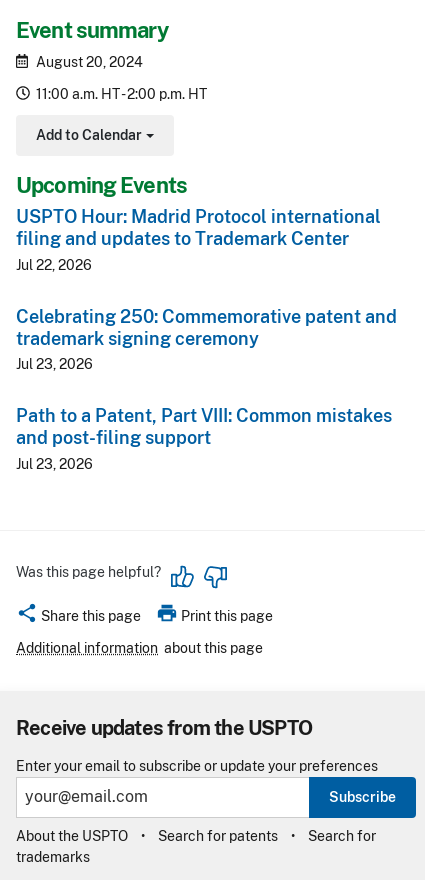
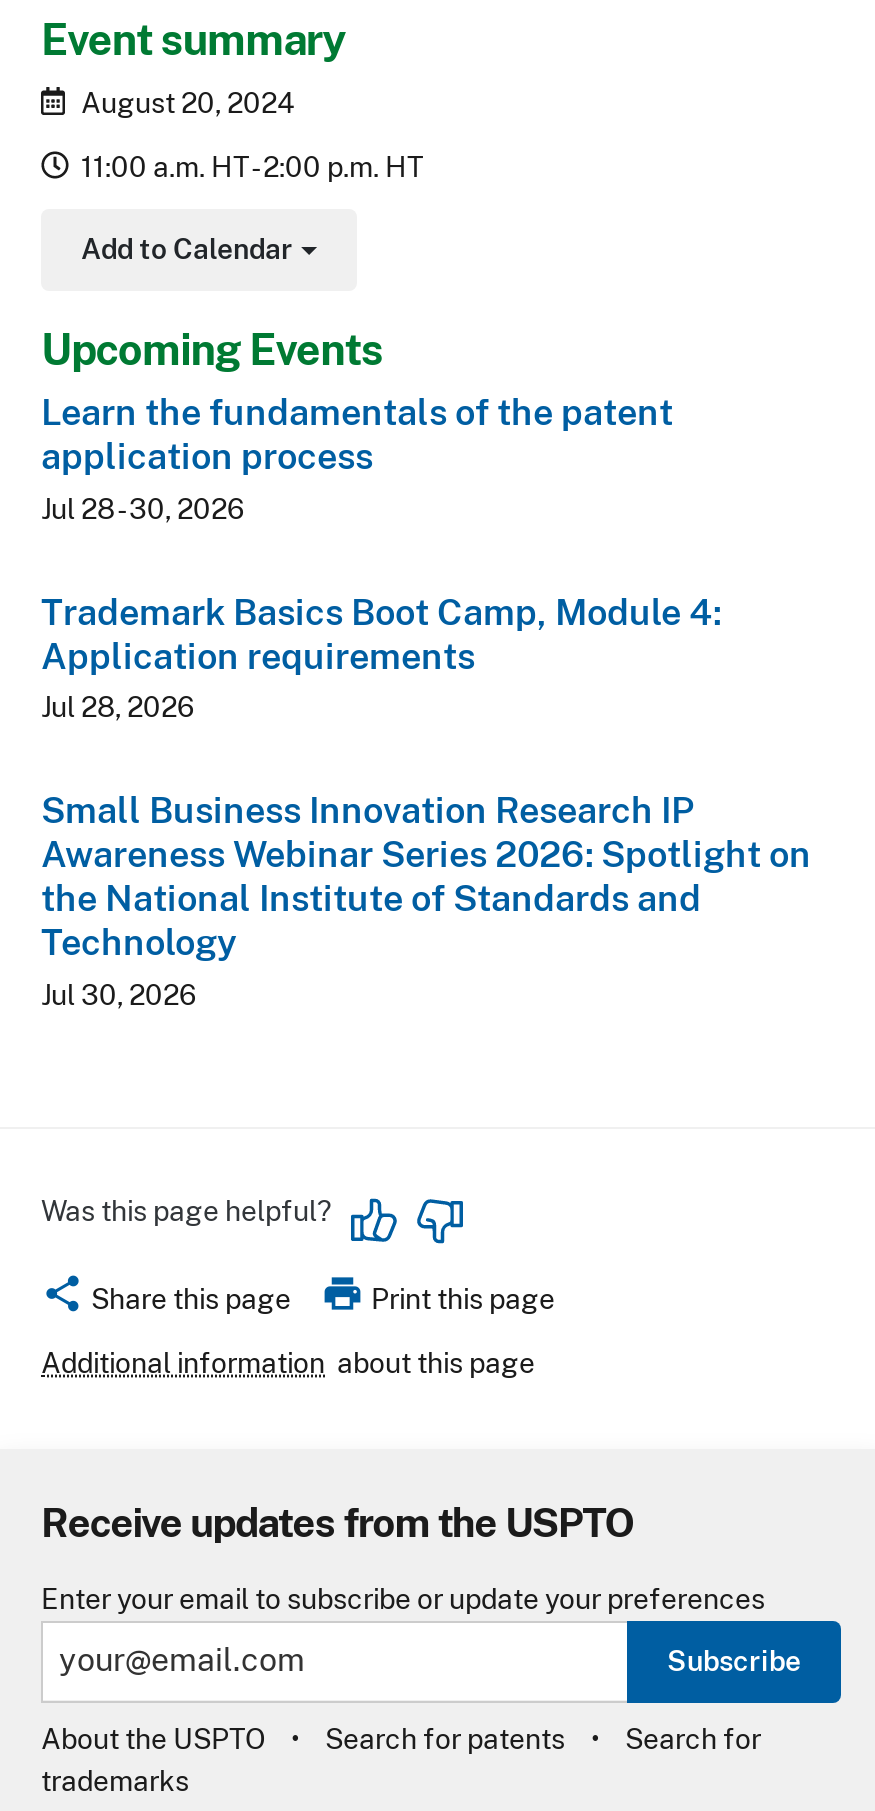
- USPTO Hour: Madrid Protocol international
- filing and updates to Trademark Center
- Jul 22, 2026
+ Learn the fundamentals of the patent
+ application process
+ Jul 28 - 30, 2026

- Celebrating 250: Commemorative patent and
- trademark signing ceremony
- Jul 23, 2026
+ Trademark Basics Boot Camp, Module 4:
+ Application requirements
+ Jul 28, 2026

- Path to a Patent, Part VIII: Common mistakes
- and post-filing support
- Jul 23, 2026
+ Small Business Innovation Research IP
+ Awareness Webinar Series 2026: Spotlight on
+ the National Institute of Standards and
+ Technology
+ Jul 30, 2026
